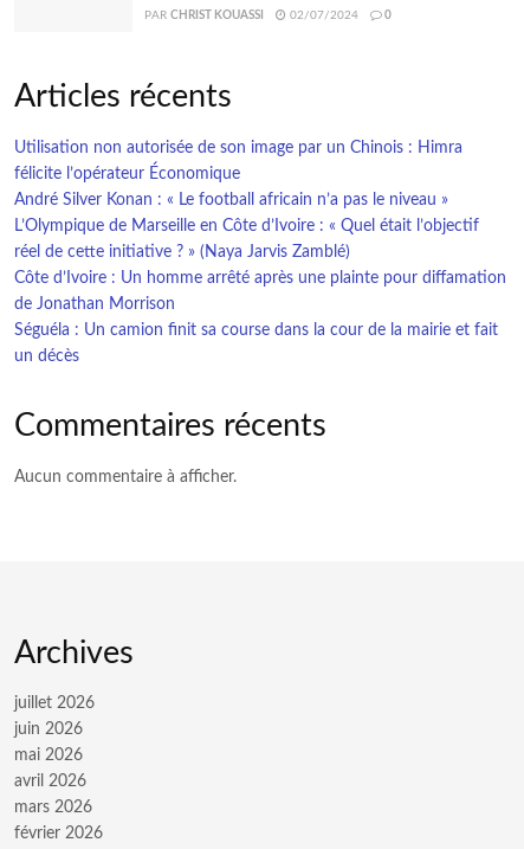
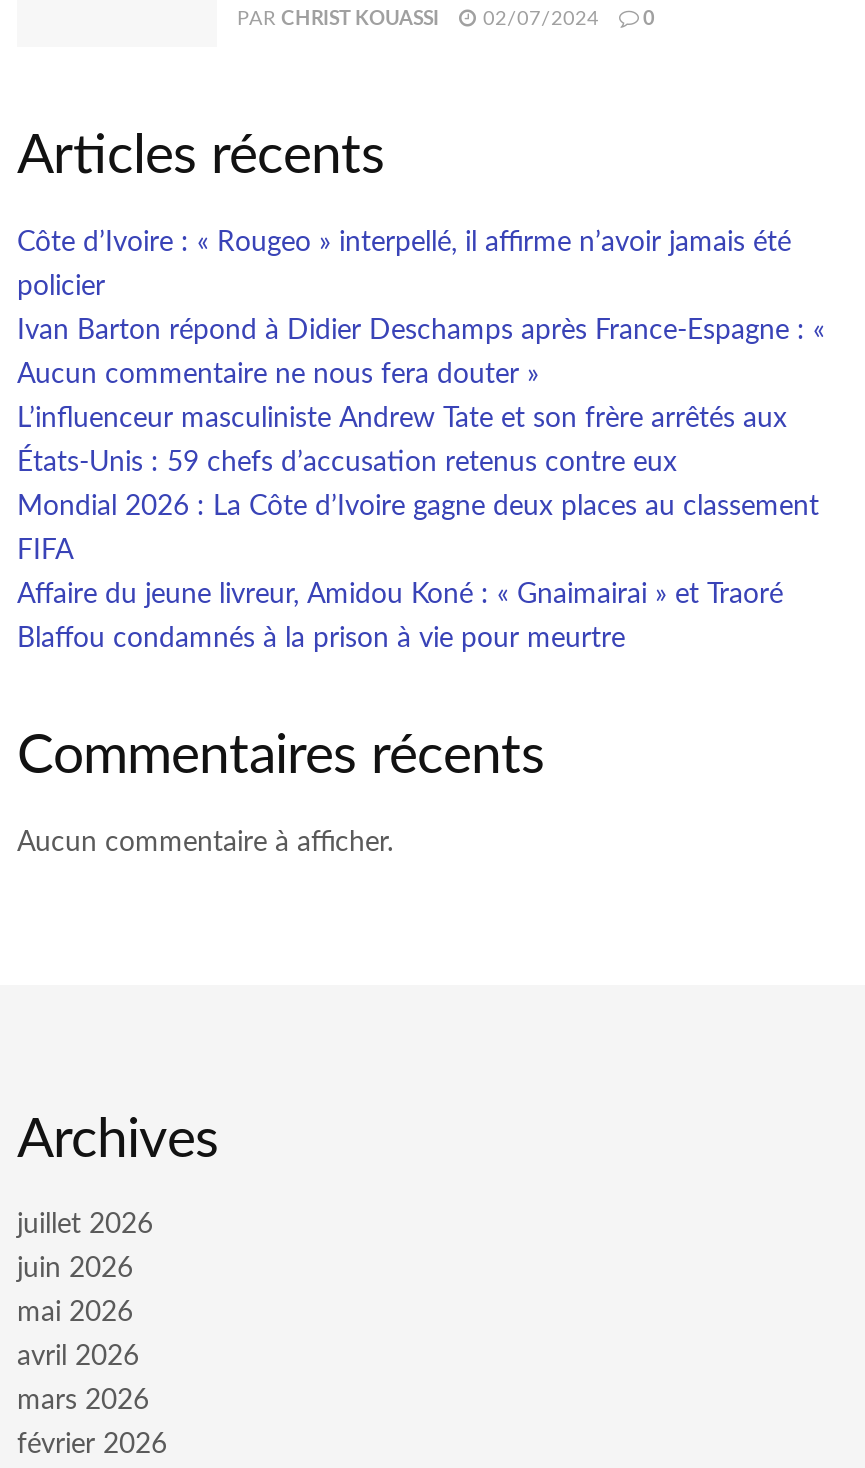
- Utilisation non autorisée de son image par un Chinois : Himra
- félicite l’opérateur Économique
- André Silver Konan : « Le football africain n’a pas le niveau »
- L’Olympique de Marseille en Côte d’Ivoire : « Quel était l’objectif
- réel de cette initiative ? » (Naya Jarvis Zamblé)
- Côte d’Ivoire : Un homme arrêté après une plainte pour diffamation
- de Jonathan Morrison
- Séguéla : Un camion finit sa course dans la cour de la mairie et fait
- un décès
+ Côte d’Ivoire : « Rougeo » interpellé, il affirme n’avoir jamais été
+ policier
+ Ivan Barton répond à Didier Deschamps après France-Espagne : «
+ Aucun commentaire ne nous fera douter »
+ L’influenceur masculiniste Andrew Tate et son frère arrêtés aux
+ États-Unis : 59 chefs d’accusation retenus contre eux
+ Mondial 2026 : La Côte d’Ivoire gagne deux places au classement
+ FIFA
+ Affaire du jeune livreur, Amidou Koné : « Gnaimairai » et Traoré
+ Blaffou condamnés à la prison à vie pour meurtre
